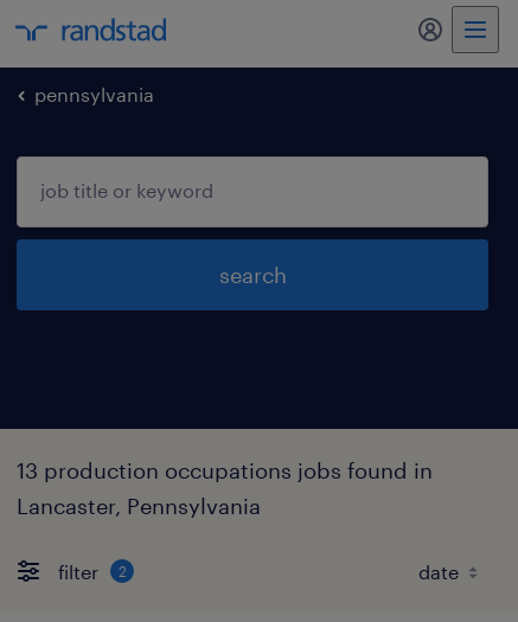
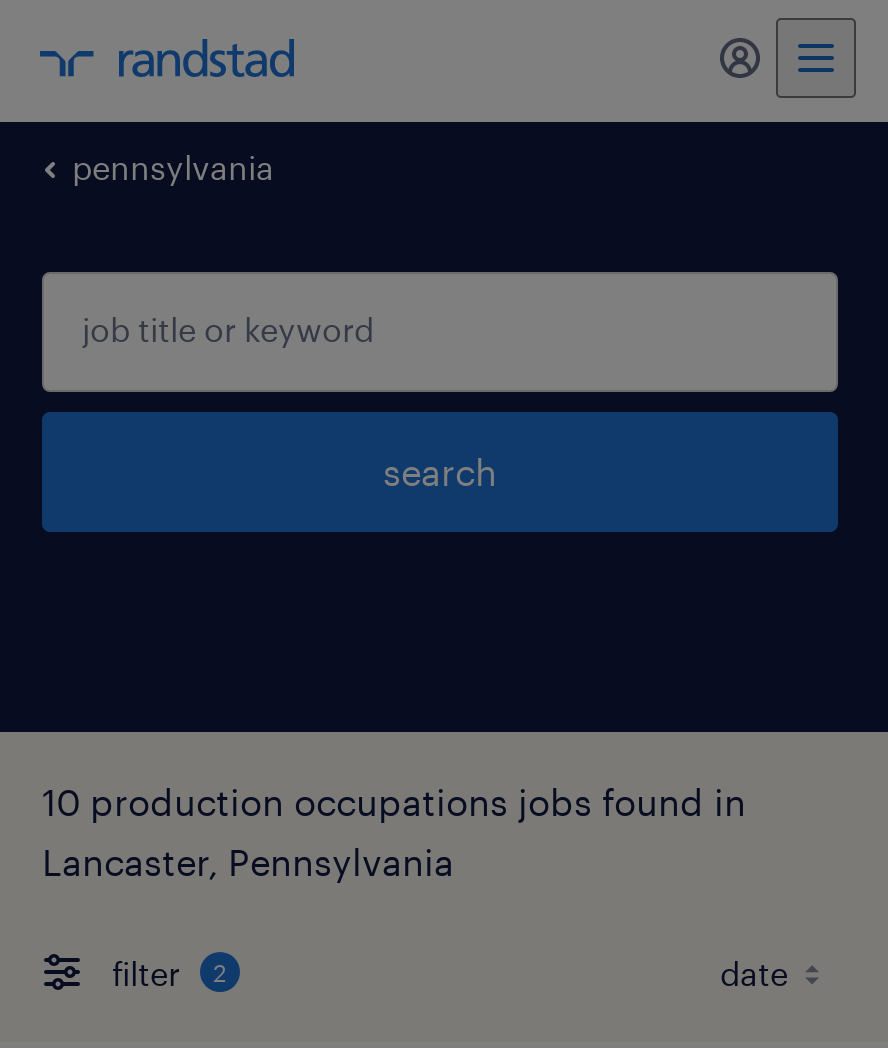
- 13 production occupations jobs found in
+ 10 production occupations jobs found in
